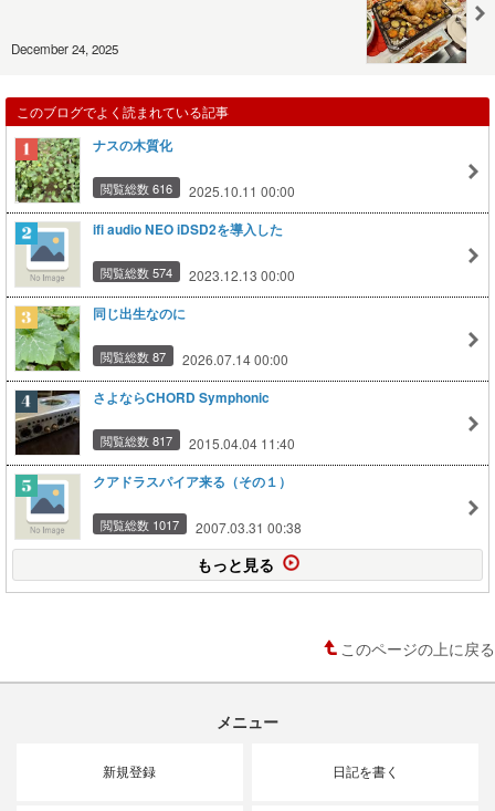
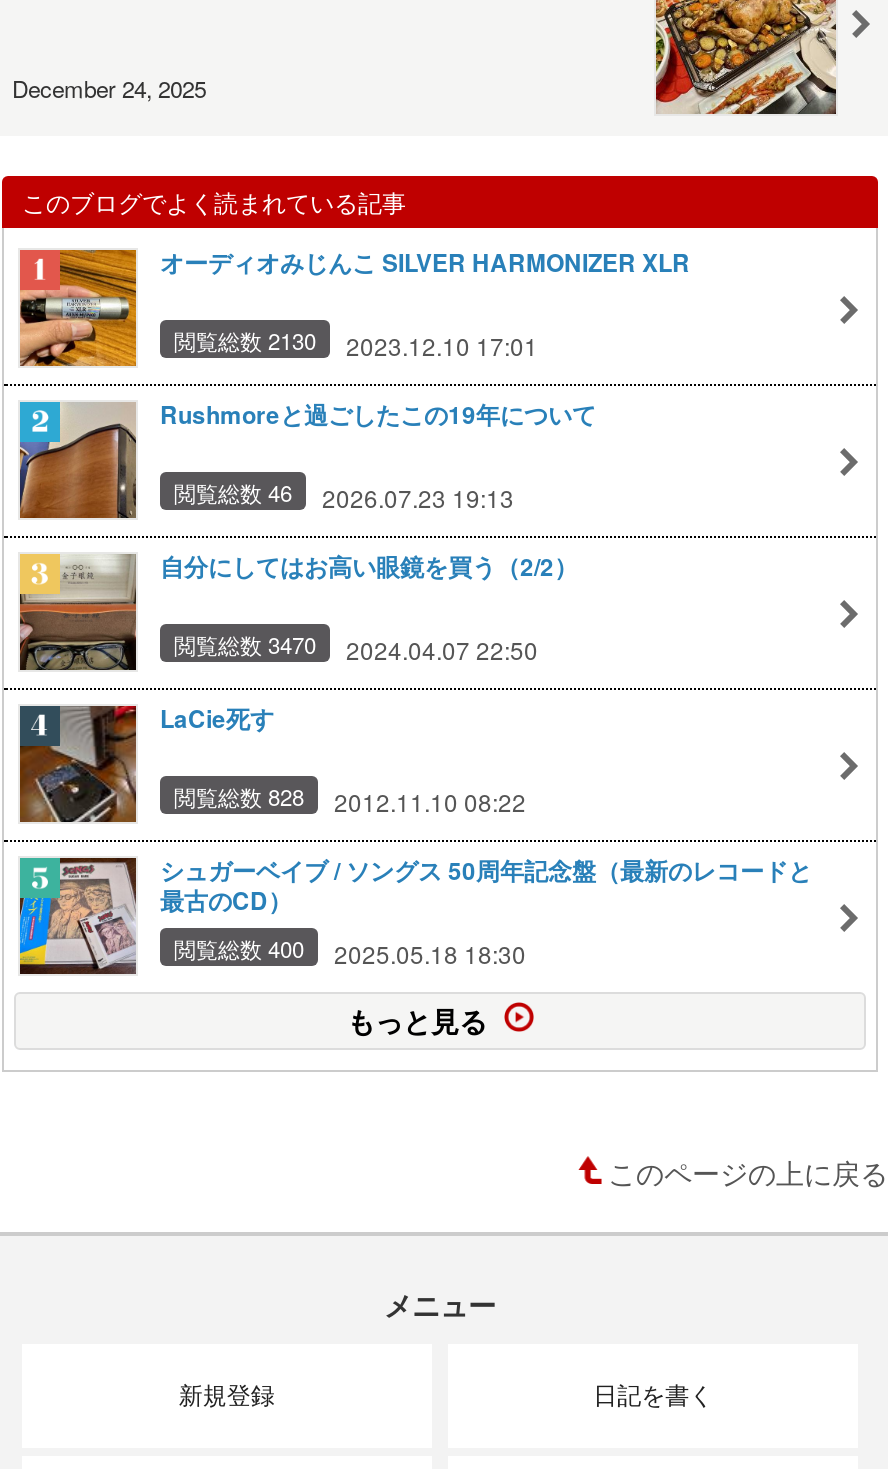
- [image]
- ナスの木質化
- 閲覧総数 616
- 2025.10.11 00:00
- ifi audio NEO iDSD2を導入した
- 閲覧総数 574
- 2023.12.13 00:00
- 同じ出生なのに
- 閲覧総数 87
- 2026.07.14 00:00
- さよならCHORD Symphonic
- 閲覧総数 817
- 2015.04.04 11:40
- クアドラスパイア来る（その１）
- 閲覧総数 1017
- 2007.03.31 00:38
+ [image]
+ オーディオみじんこ SILVER HARMONIZER XLR
+ 閲覧総数 2130
+ 2023.12.10 17:01
+ Rushmoreと過ごしたこの19年について
+ 閲覧総数 46
+ 2026.07.23 19:13
+ 自分にしてはお高い眼鏡を買う（2/2）
+ 閲覧総数 3470
+ 2024.04.07 22:50
+ LaCie死す
+ 閲覧総数 828
+ 2012.11.10 08:22
+ シュガーベイブ / ソングス 50周年記念盤（最新のレコードと
+ 最古のCD）
+ 閲覧総数 400
+ 2025.05.18 18:30

- [image]
+ [image]

- [image]
+ [image]

- [image]
+ [image]

- [image]
+ [image]
